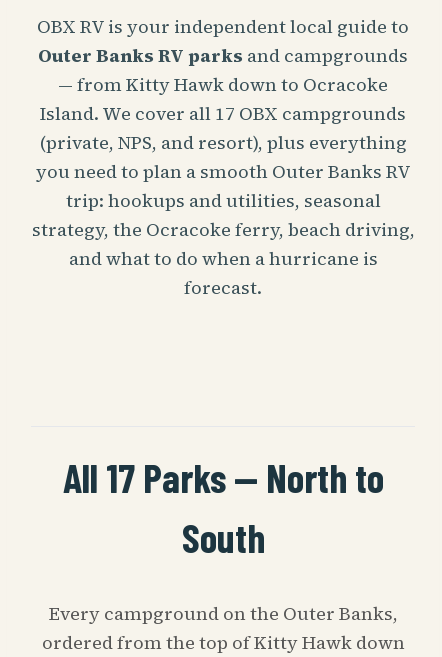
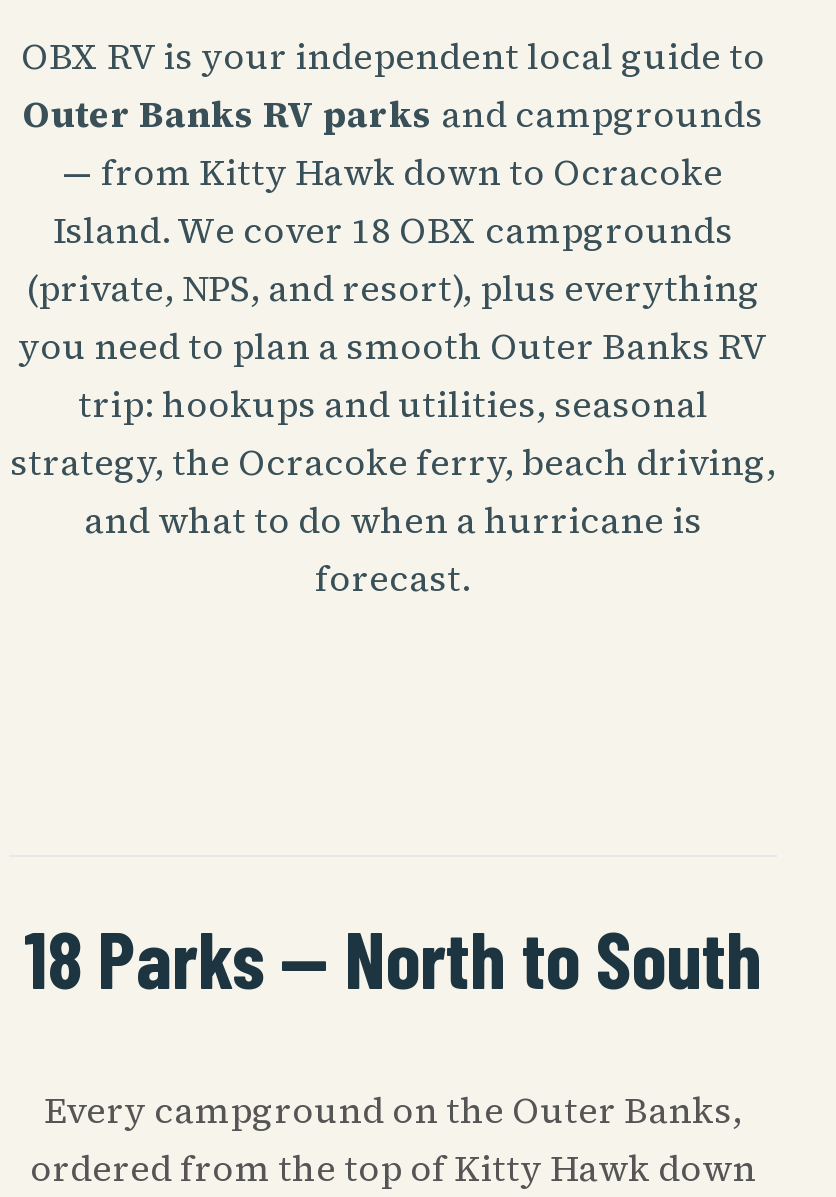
- Island. We cover all 17 OBX campgrounds
+ Island. We cover 18 OBX campgrounds

- All 17 Parks — North to
- South
+ 18 Parks — North to South
